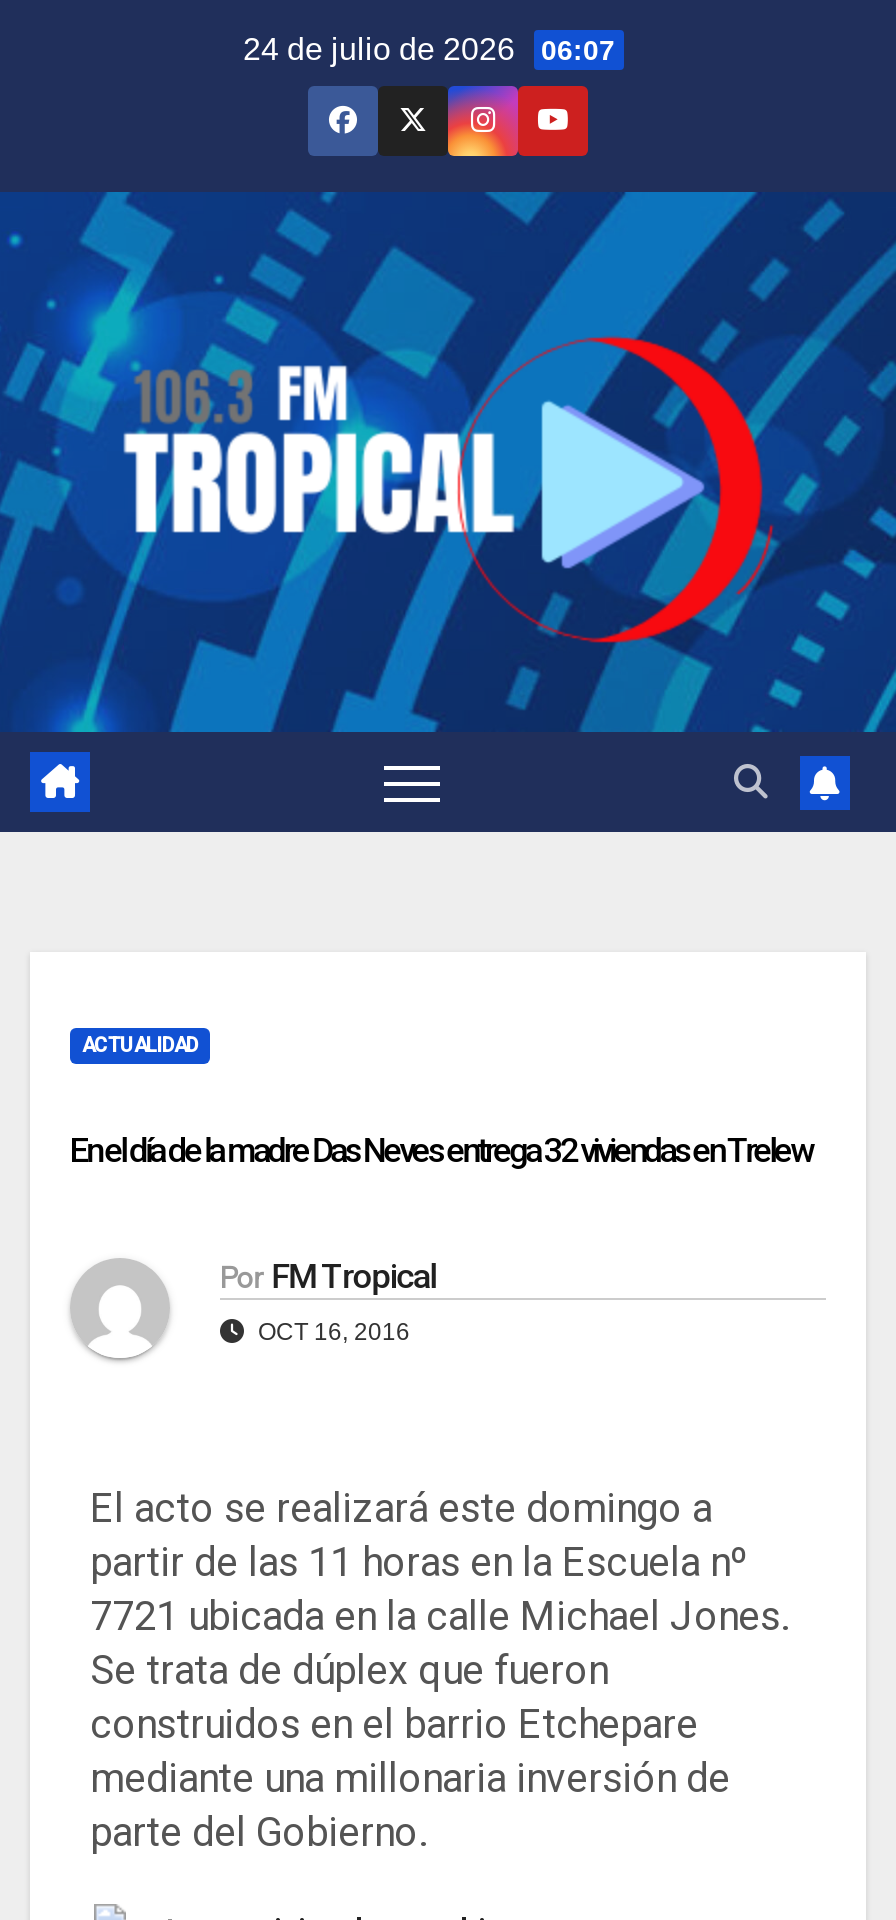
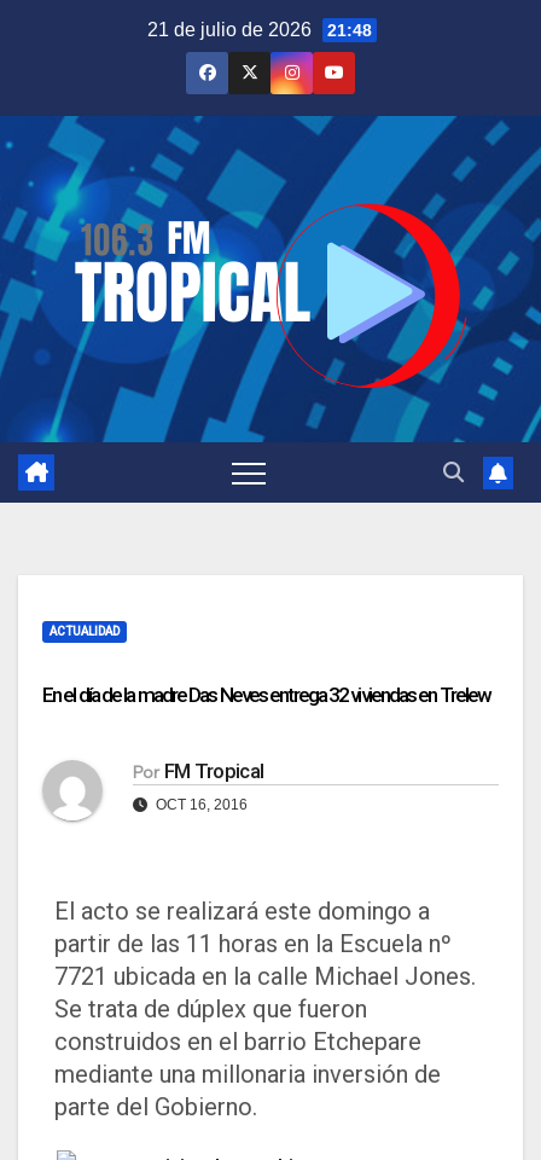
- 24 de julio de 2026 06:07
+ 21 de julio de 2026 21:48
